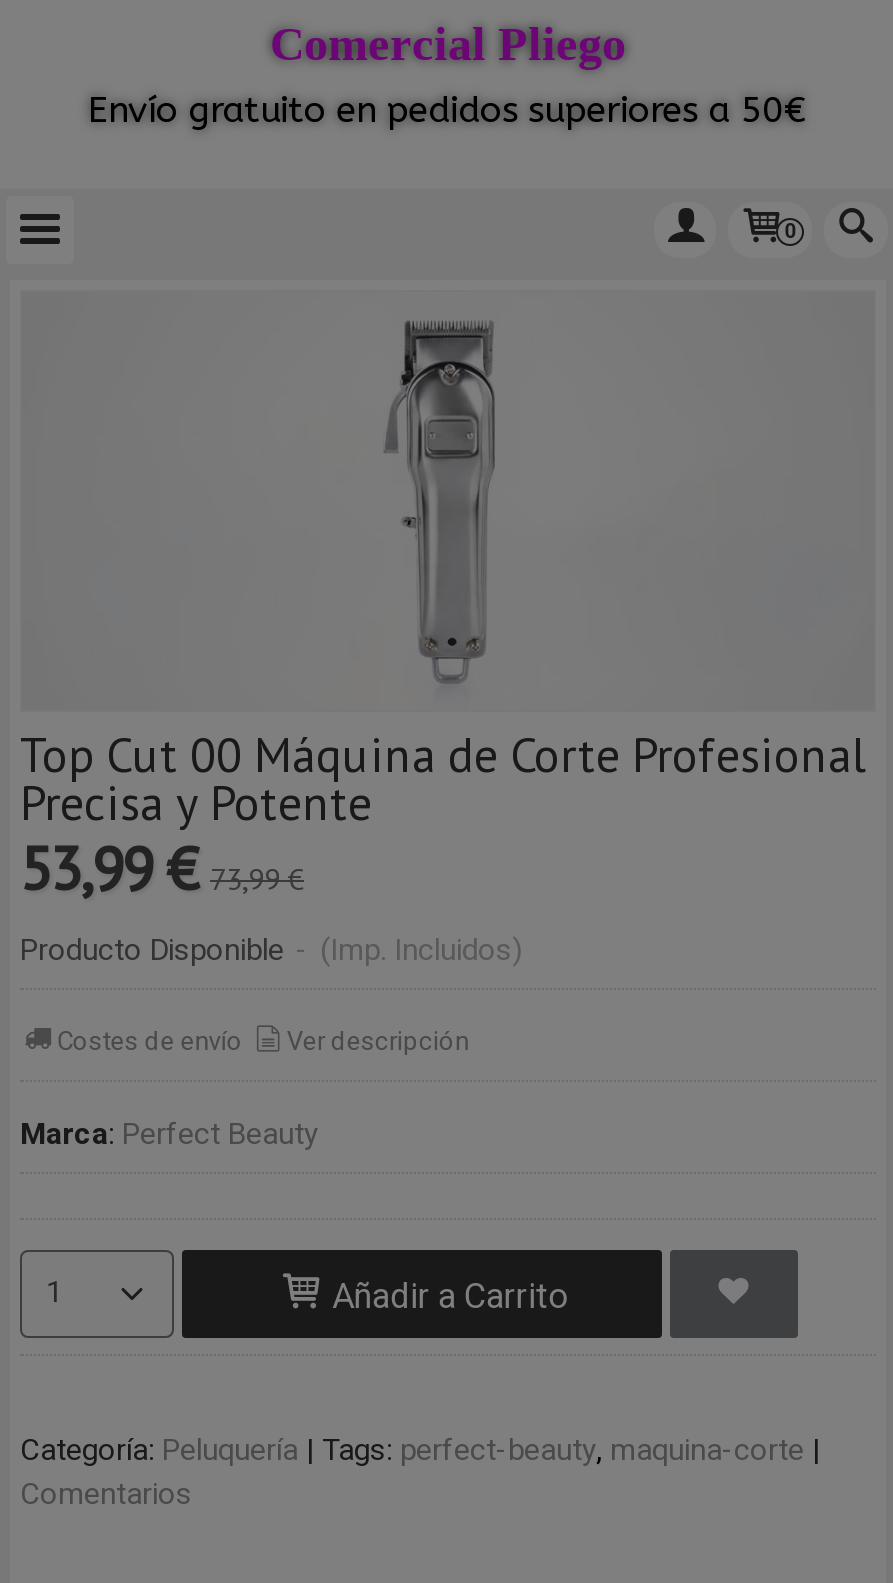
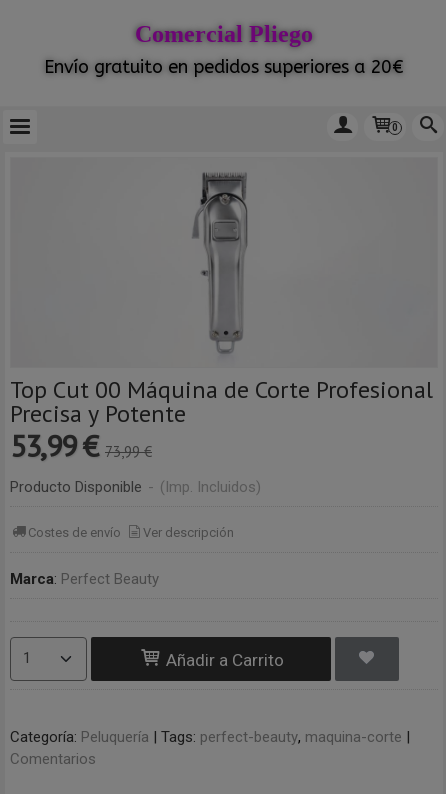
- Envío gratuito en pedidos superiores a 50€
+ Envío gratuito en pedidos superiores a 20€
